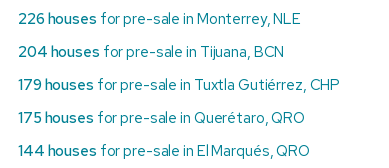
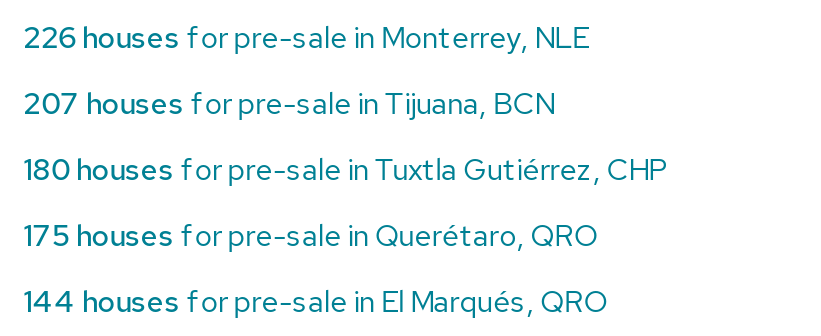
- 204 houses for pre-sale in Tijuana, BCN
+ 207 houses for pre-sale in Tijuana, BCN

- 179 houses for pre-sale in Tuxtla Gutiérrez, CHP
+ 180 houses for pre-sale in Tuxtla Gutiérrez, CHP
